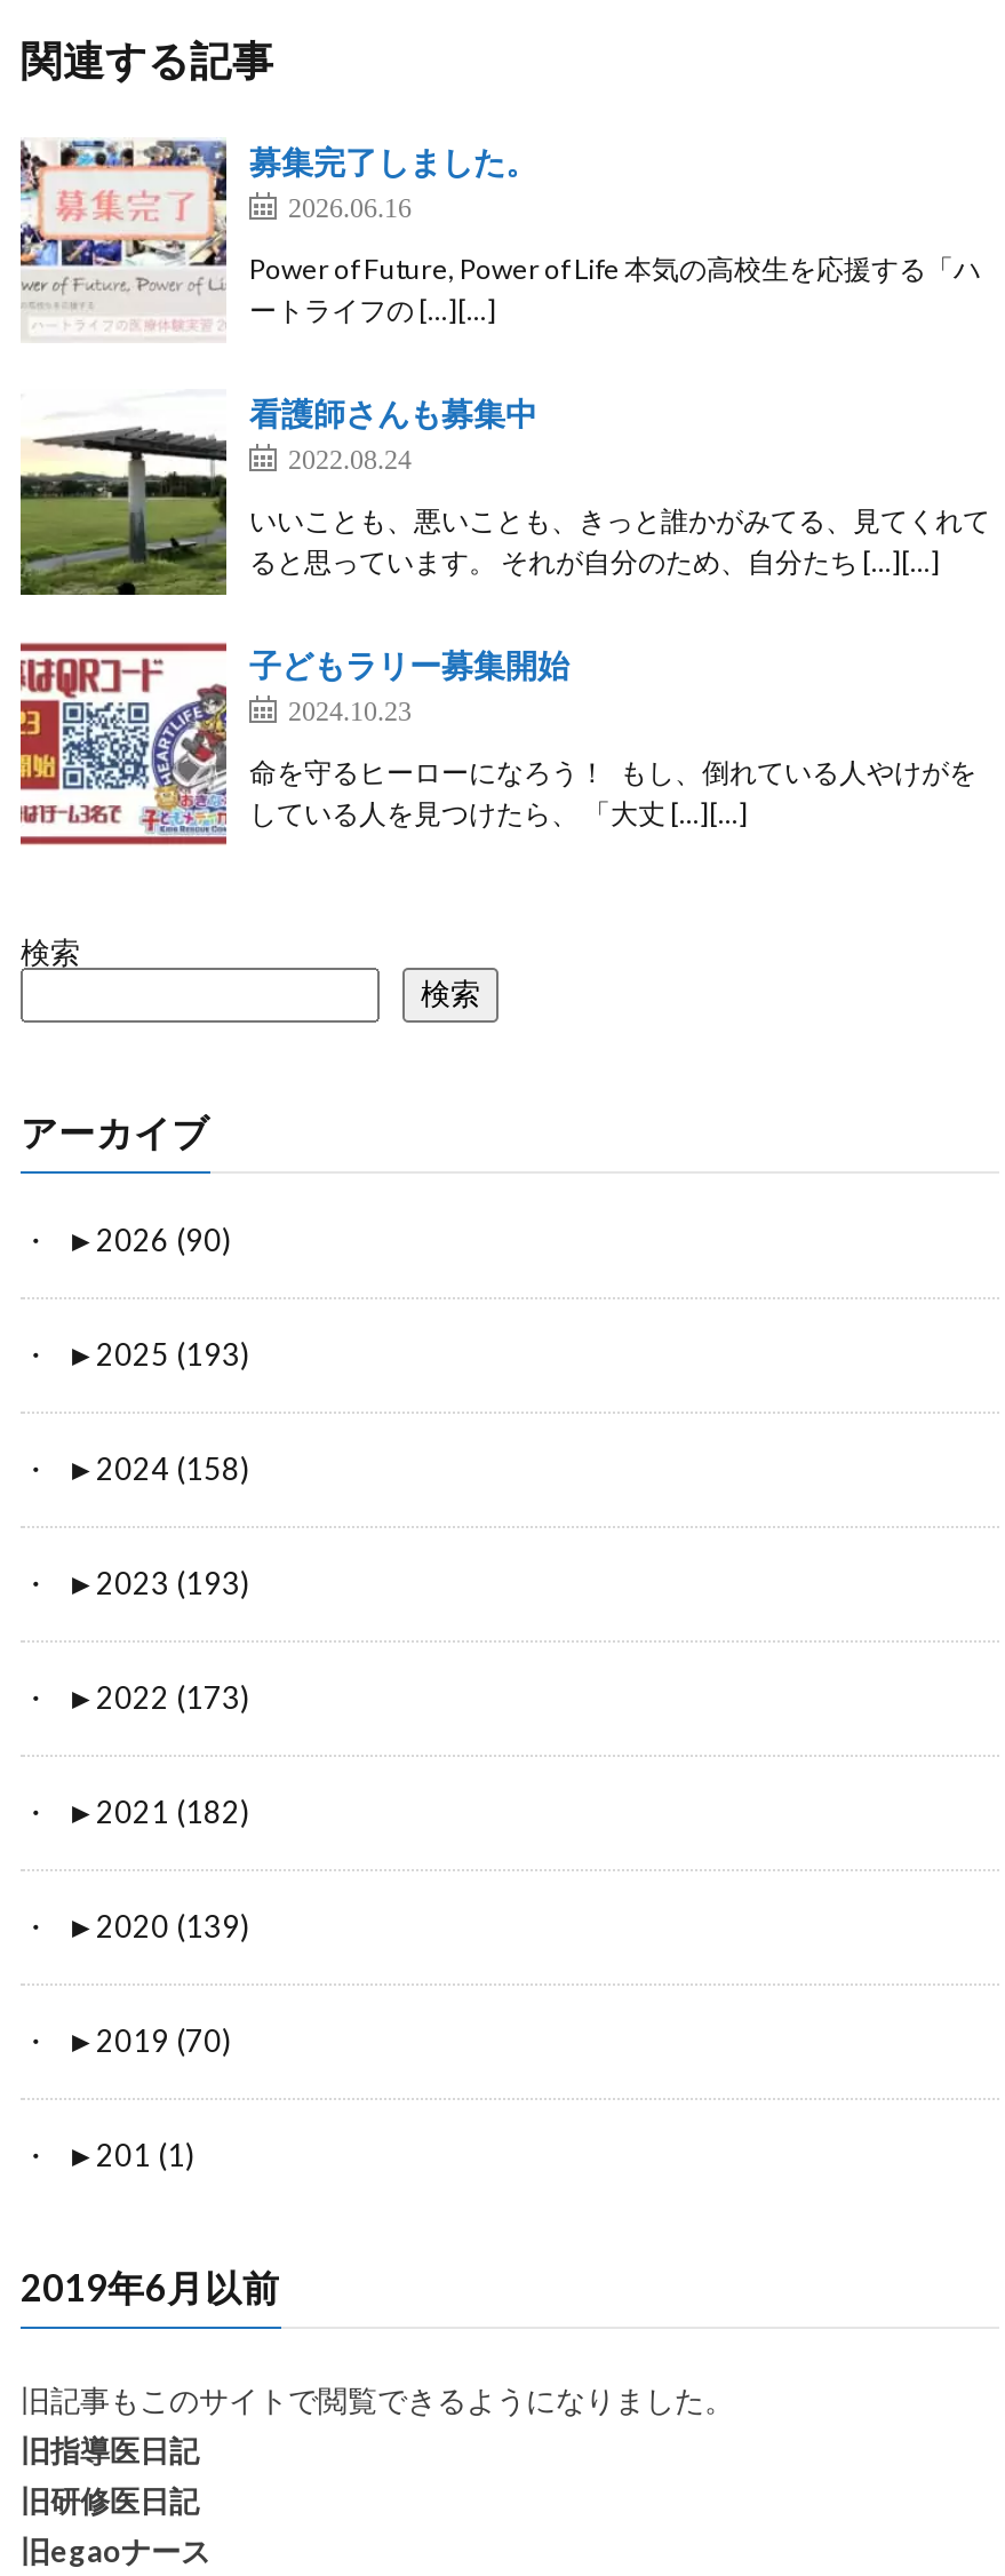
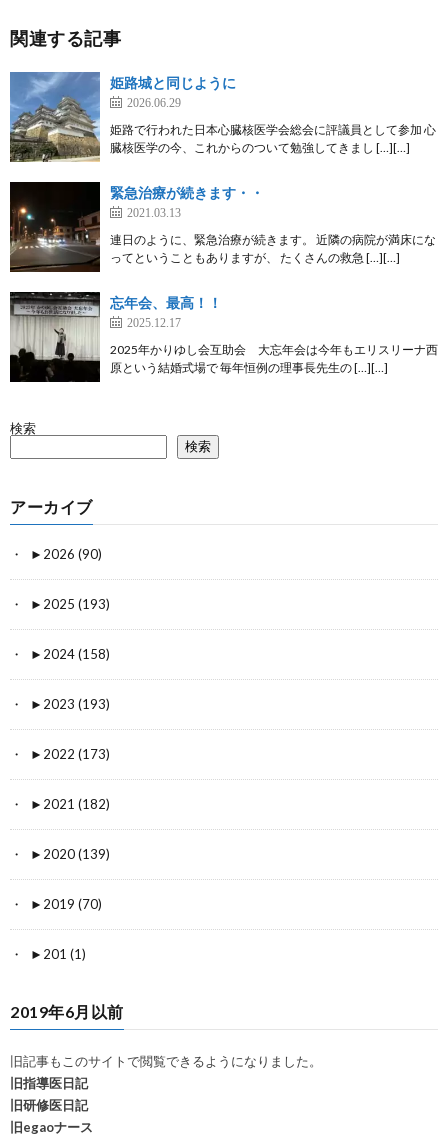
- [image]
- 募集完了しました。
- 2026.06.16
+ [image]
+ 姫路城と同じように
+ 2026.06.29

- Power of Future, Power of Life 本気の高校生を応援する「ハ
- ートライフの […][…]
+ 姫路で行われた日本心臓核医学会総会に評議員として参加 心
+ 臓核医学の今、これからのついて勉強してきまし […][…]

- [image]
- 看護師さんも募集中
- 2022.08.24
+ [image]
+ 緊急治療が続きます・・
+ 2021.03.13

- いいことも、悪いことも、きっと誰かがみてる、見てくれて
- ると思っています。 それが自分のため、自分たち […][…]
+ 連日のように、緊急治療が続きます。 近隣の病院が満床にな
+ ってということもありますが、 たくさんの救急 […][…]

- [image]
- 子どもラリー募集開始
- 2024.10.23
+ [image]
+ 忘年会、最高！！
+ 2025.12.17

- 命を守るヒーローになろう！ もし、倒れている人やけがを
- している人を見つけたら、 「大丈 […][…]
+ 2025年かりゆし会互助会 大忘年会は今年もエリスリーナ西
+ 原という結婚式場で 毎年恒例の理事長先生の […][…]
